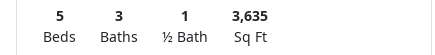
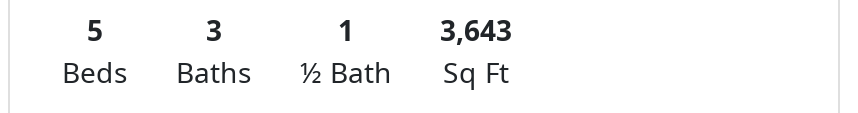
- 3,635
+ 3,643
